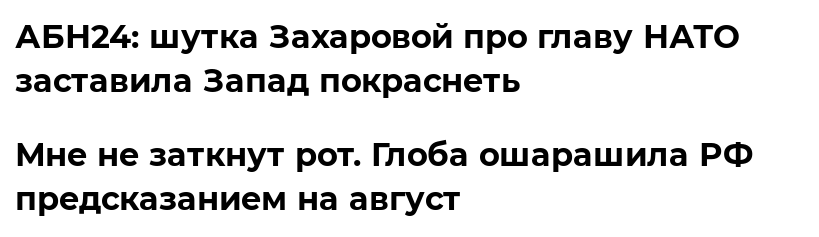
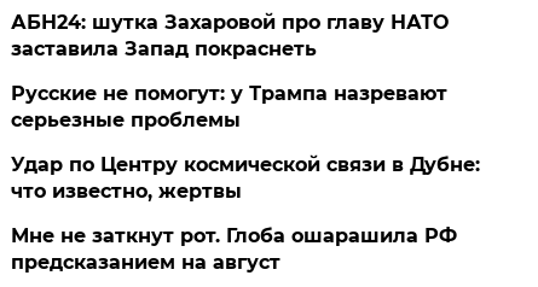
+ Русские не помогут: у Трампа назревают
+ серьезные проблемы
+ Удар по Центру космической связи в Дубне:
+ что известно, жертвы
